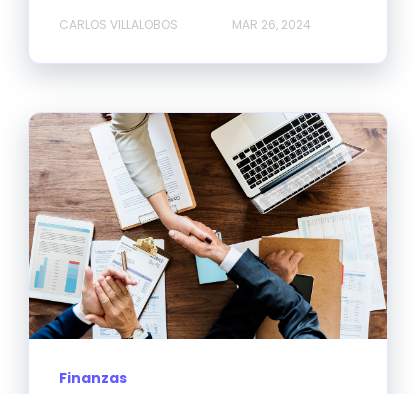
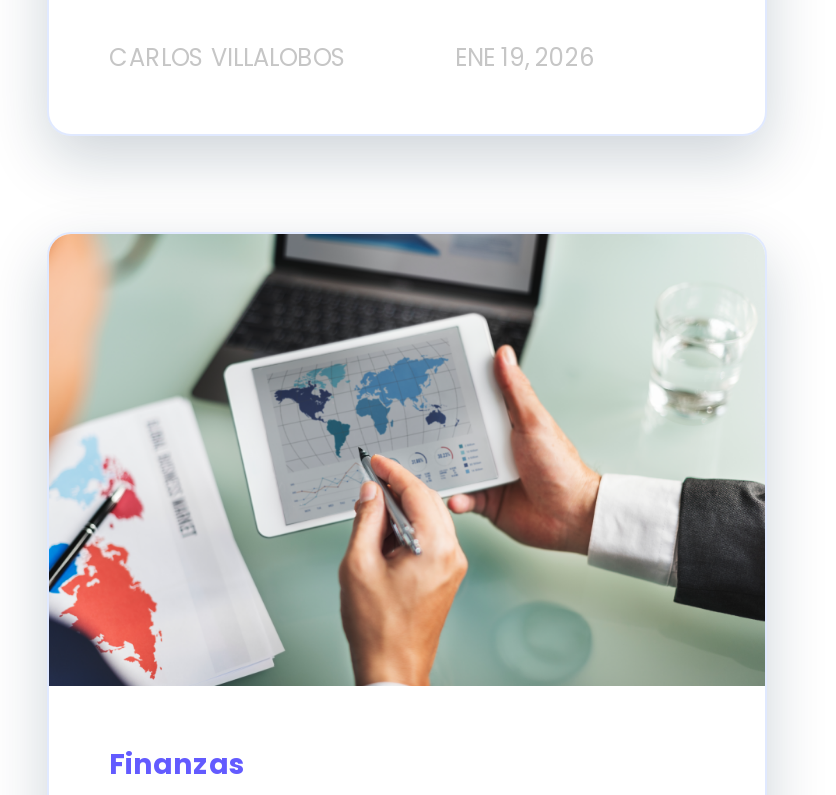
- MAR 26, 2024
+ ENE 19, 2026

- [image]
+ [image]
